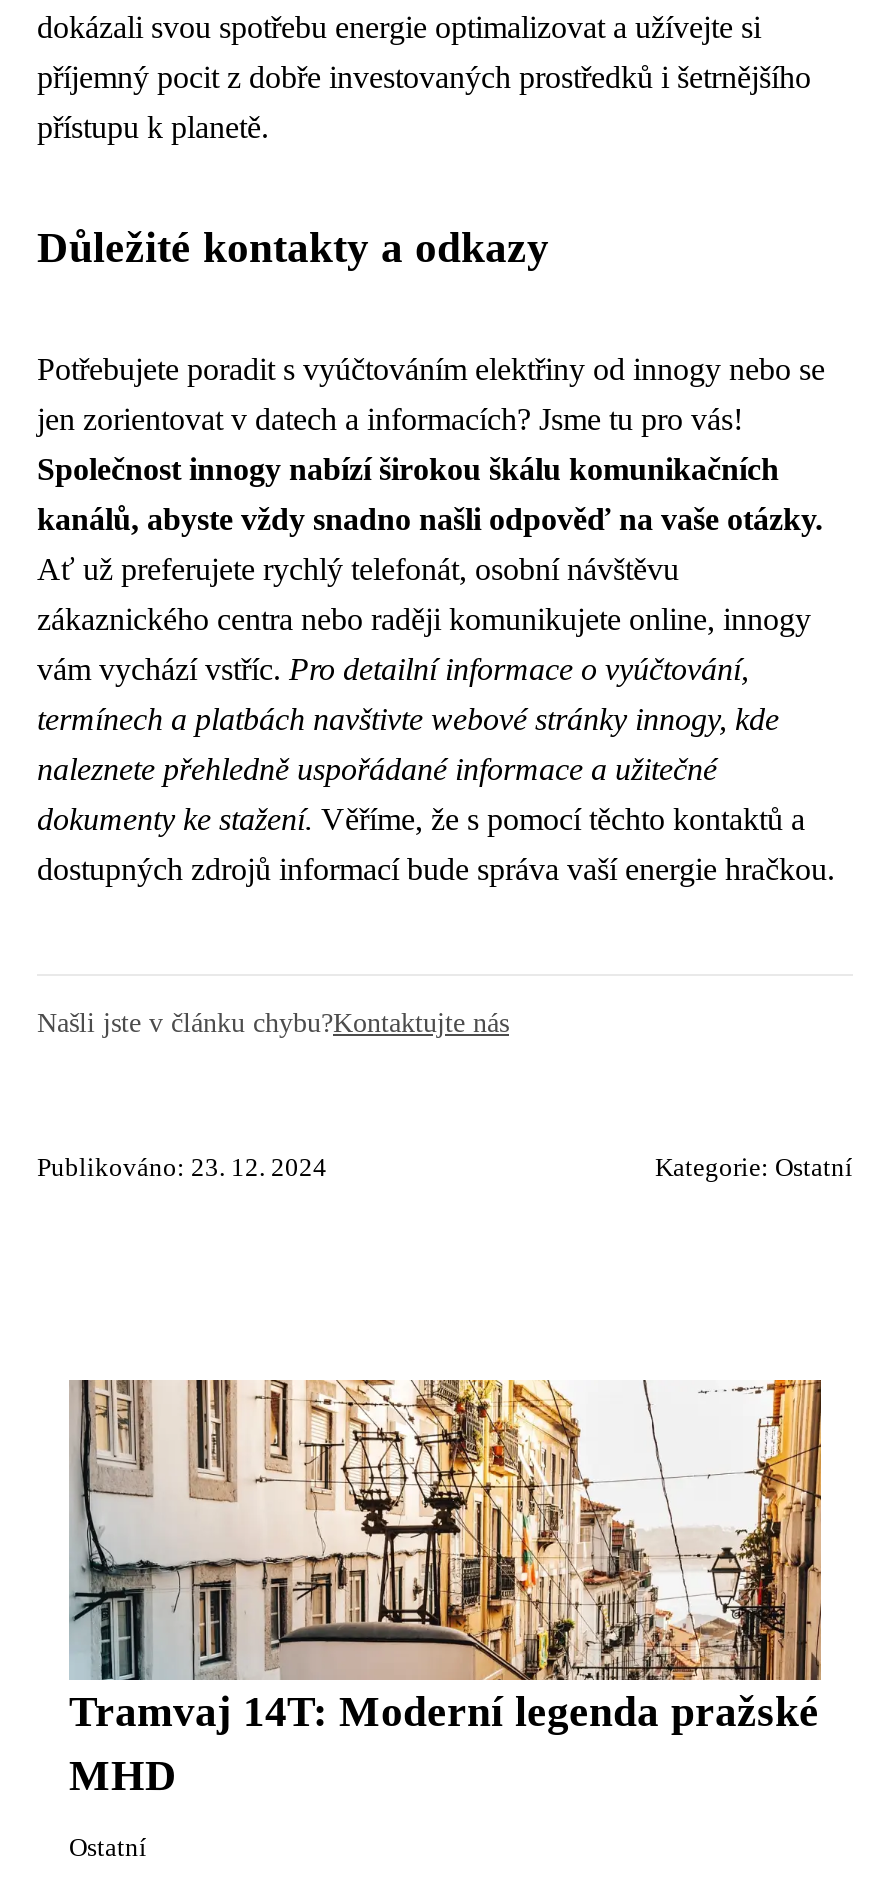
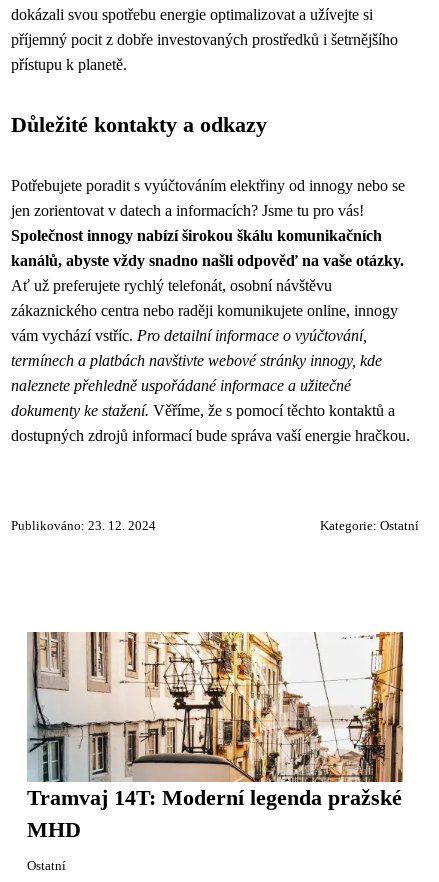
- Našli jste v článku chybu?Kontaktujte nás
